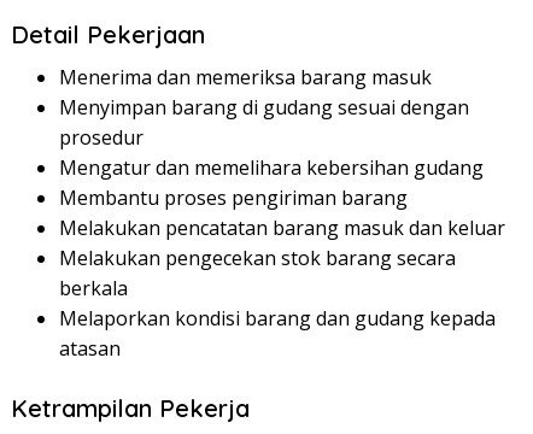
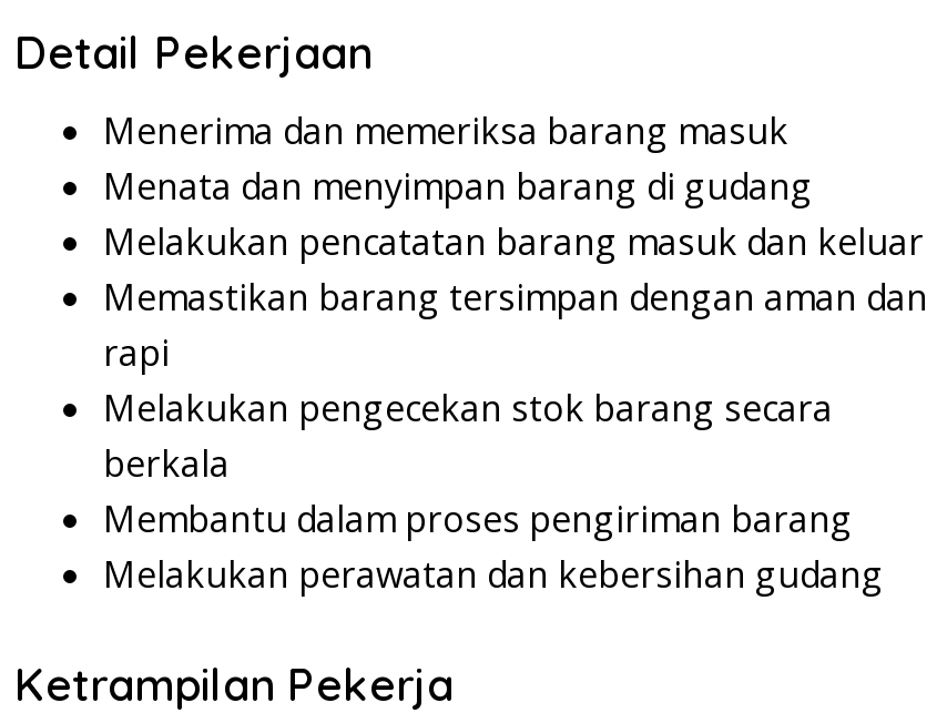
- Menyimpan barang di gudang sesuai dengan
- prosedur
- Mengatur dan memelihara kebersihan gudang
- Membantu proses pengiriman barang
+ Menata dan menyimpan barang di gudang

moved up: Melakukan pencatatan barang masuk dan keluar

+ Memastikan barang tersimpan dengan aman dan
+ rapi

- Melaporkan kondisi barang dan gudang kepada
- atasan
+ Membantu dalam proses pengiriman barang
+ Melakukan perawatan dan kebersihan gudang
